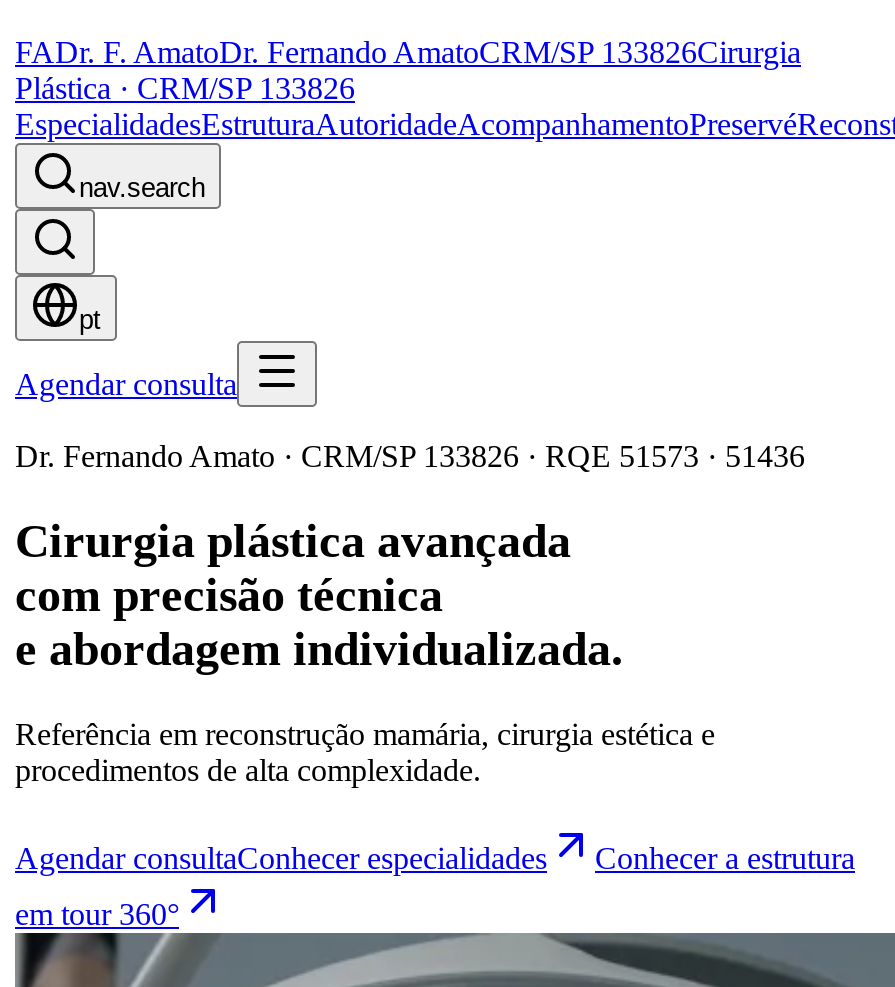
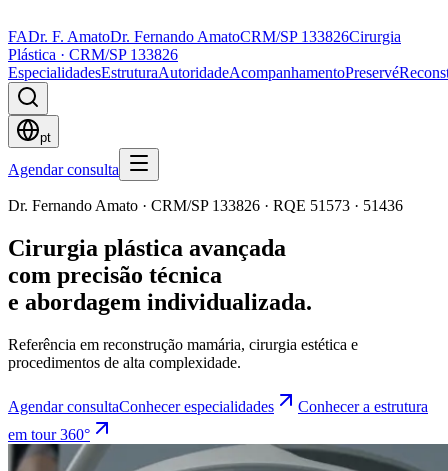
- nav.search
